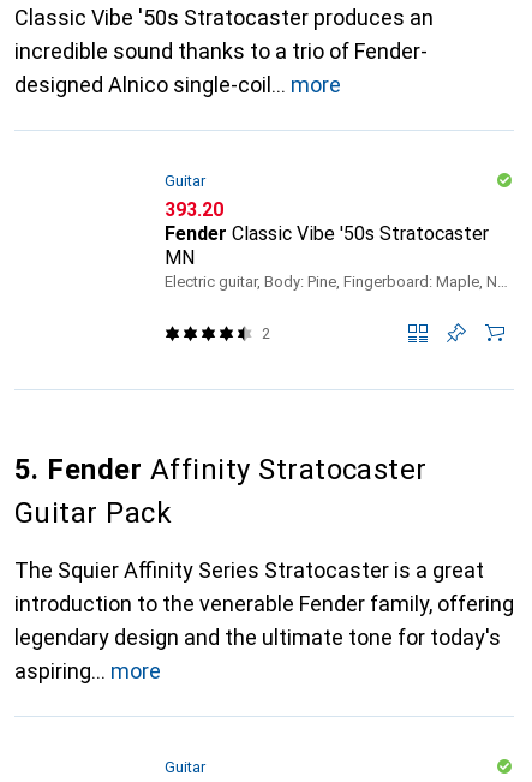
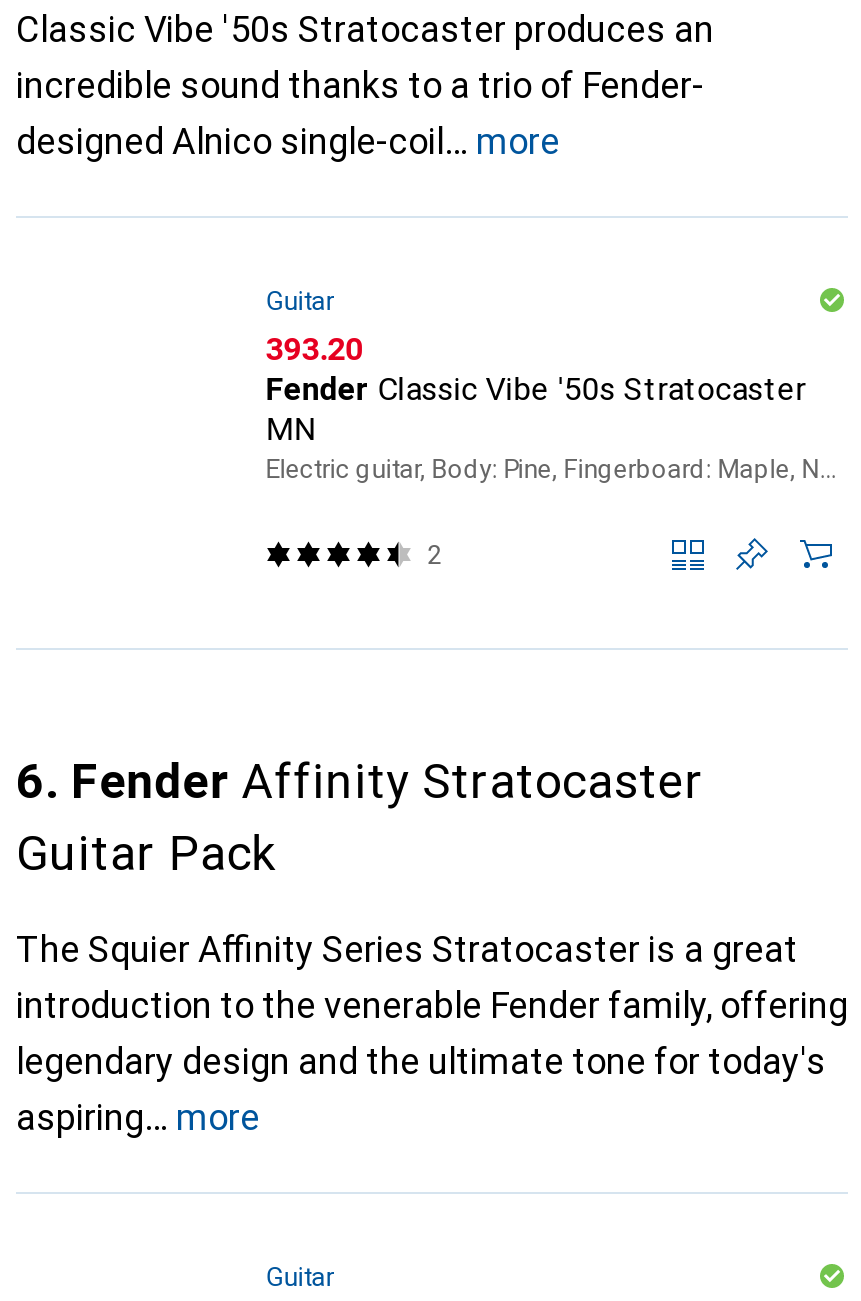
- 5. Fender Affinity Stratocaster
+ 6. Fender Affinity Stratocaster
